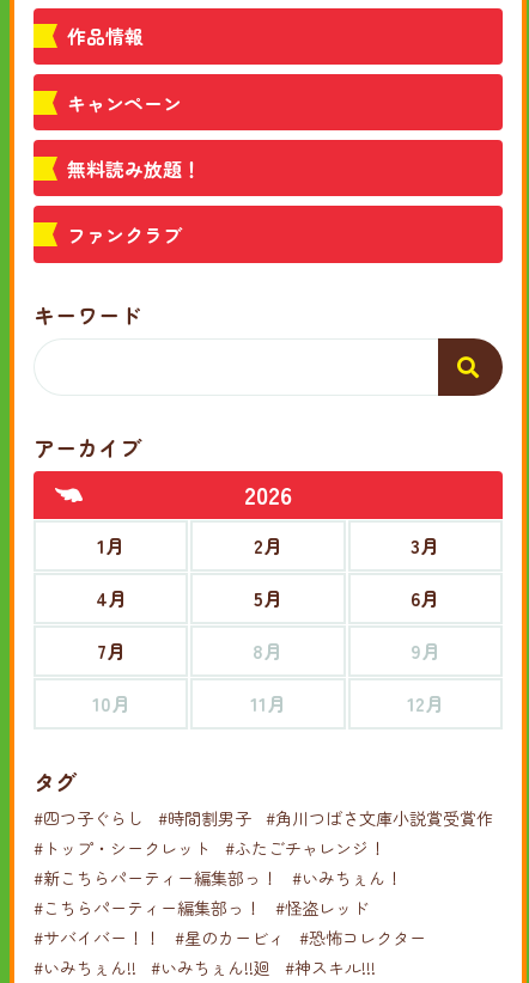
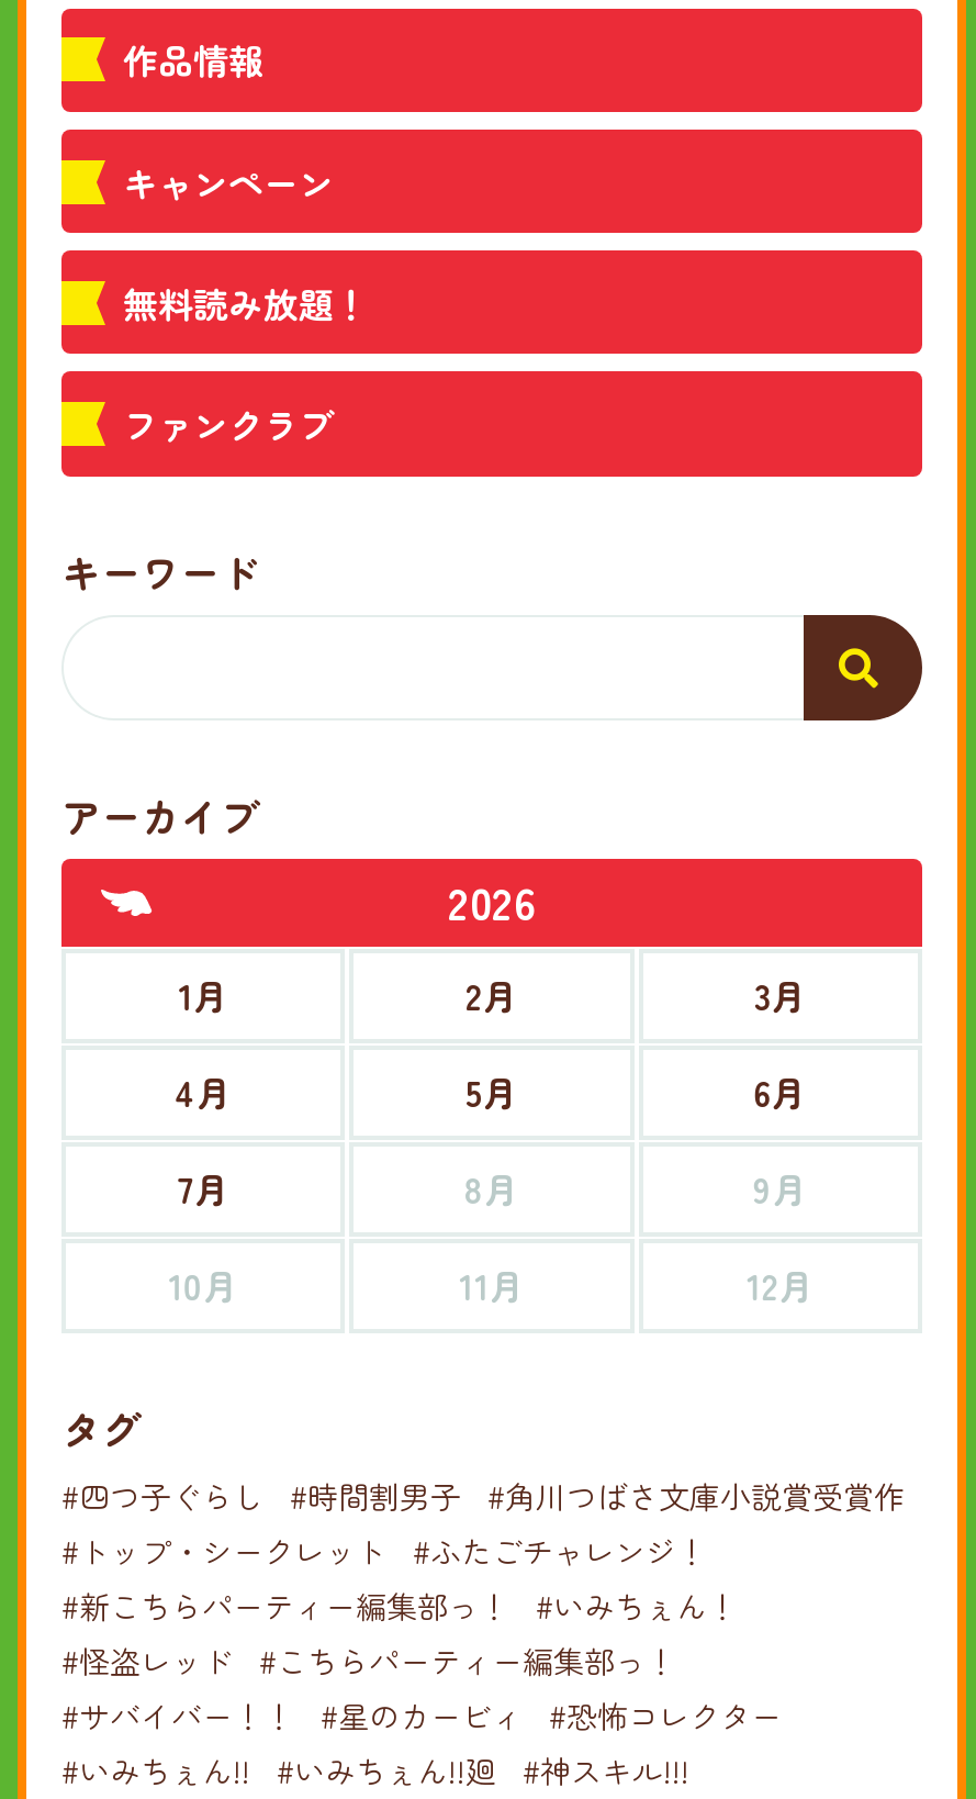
- #こちらパーティー編集部っ！ #怪盗レッド
+ #怪盗レッド #こちらパーティー編集部っ！
